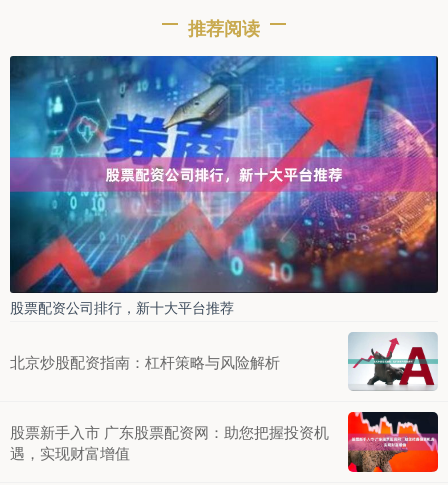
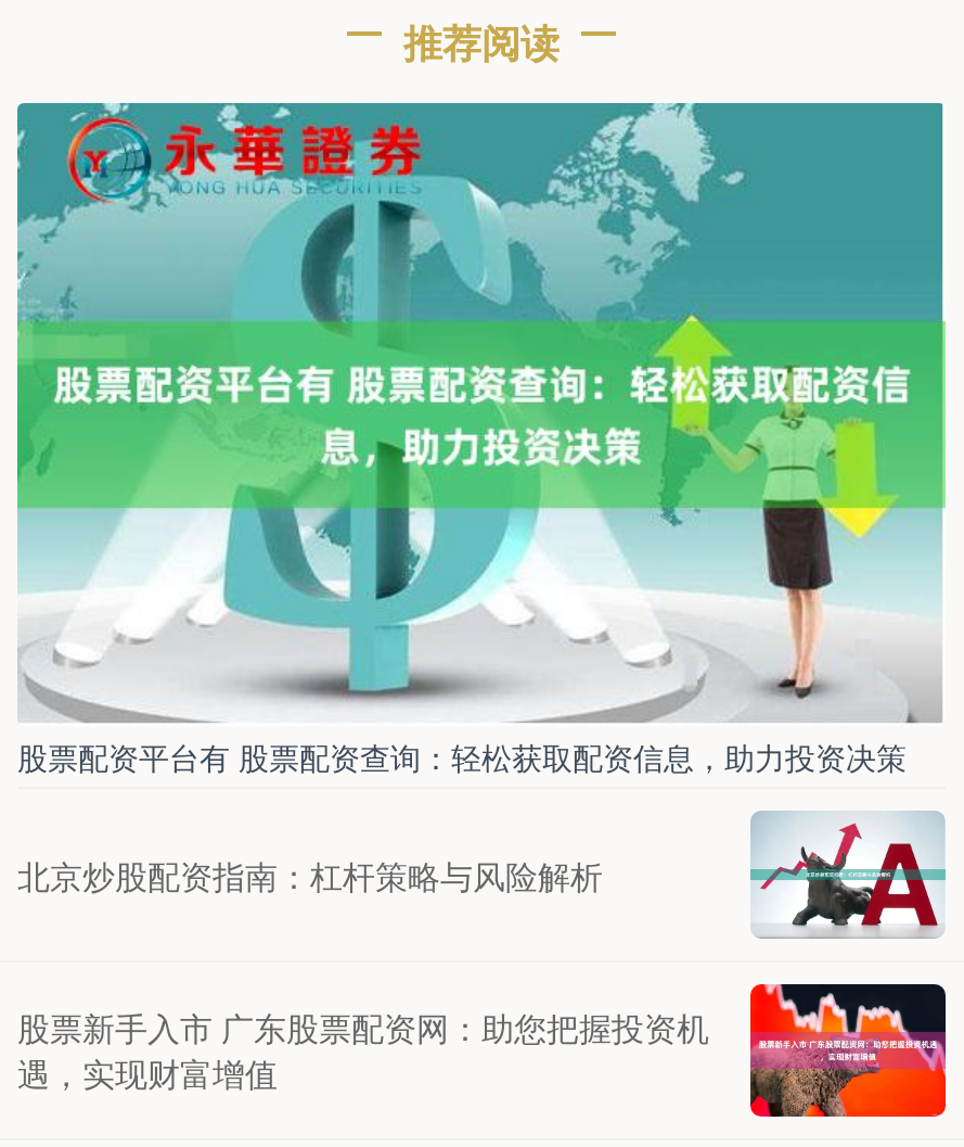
- [image]
- 股票配资公司排行，新十大平台推荐
+ [image]
+ 股票配资平台有 股票配资查询：轻松获取配资信息，助力投资决策
